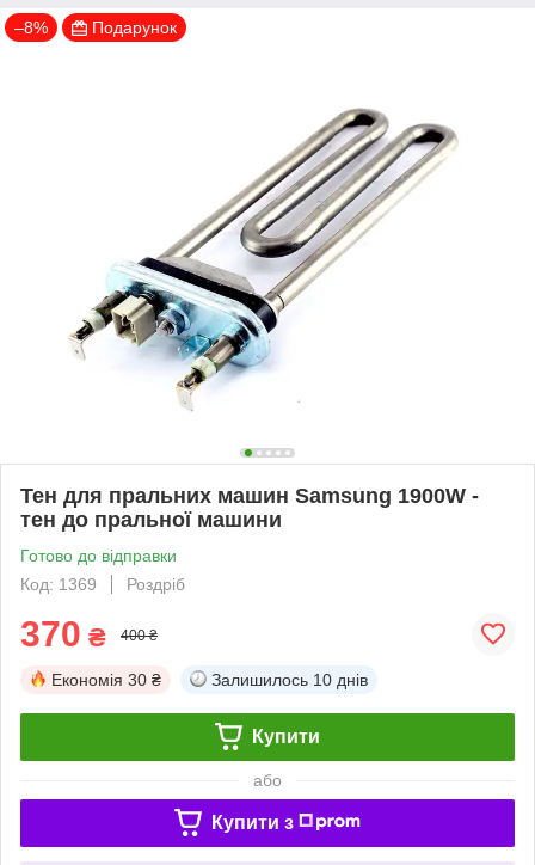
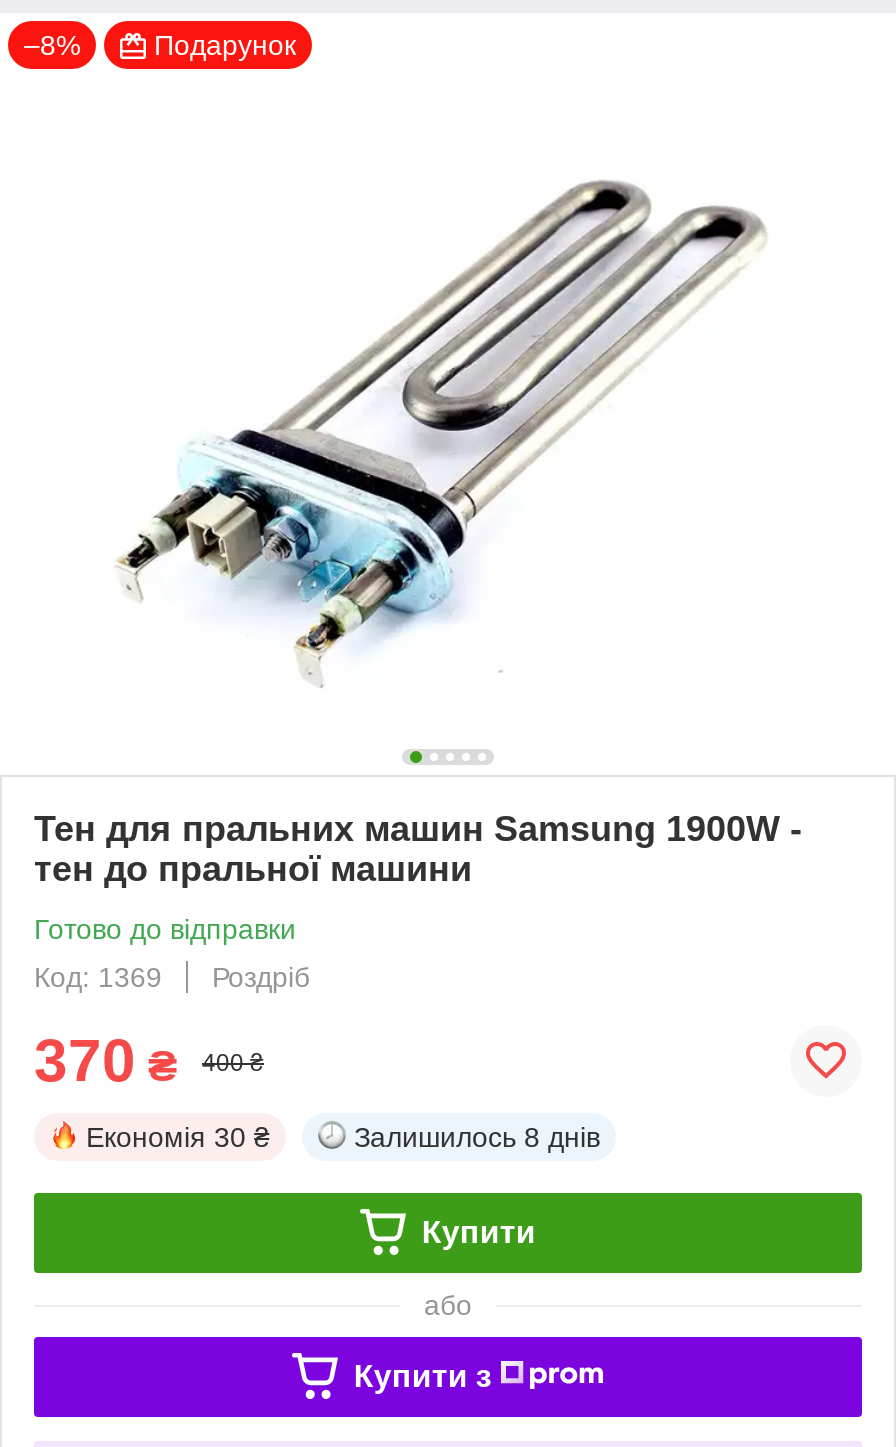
- Залишилось 10 днів
+ Залишилось 8 днів
